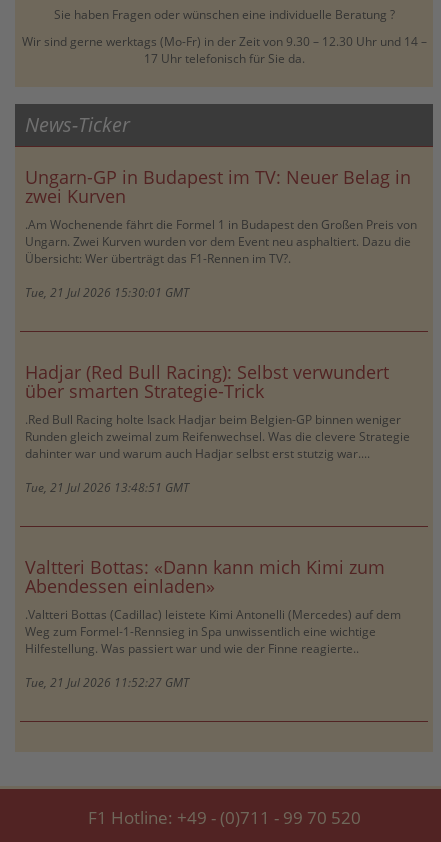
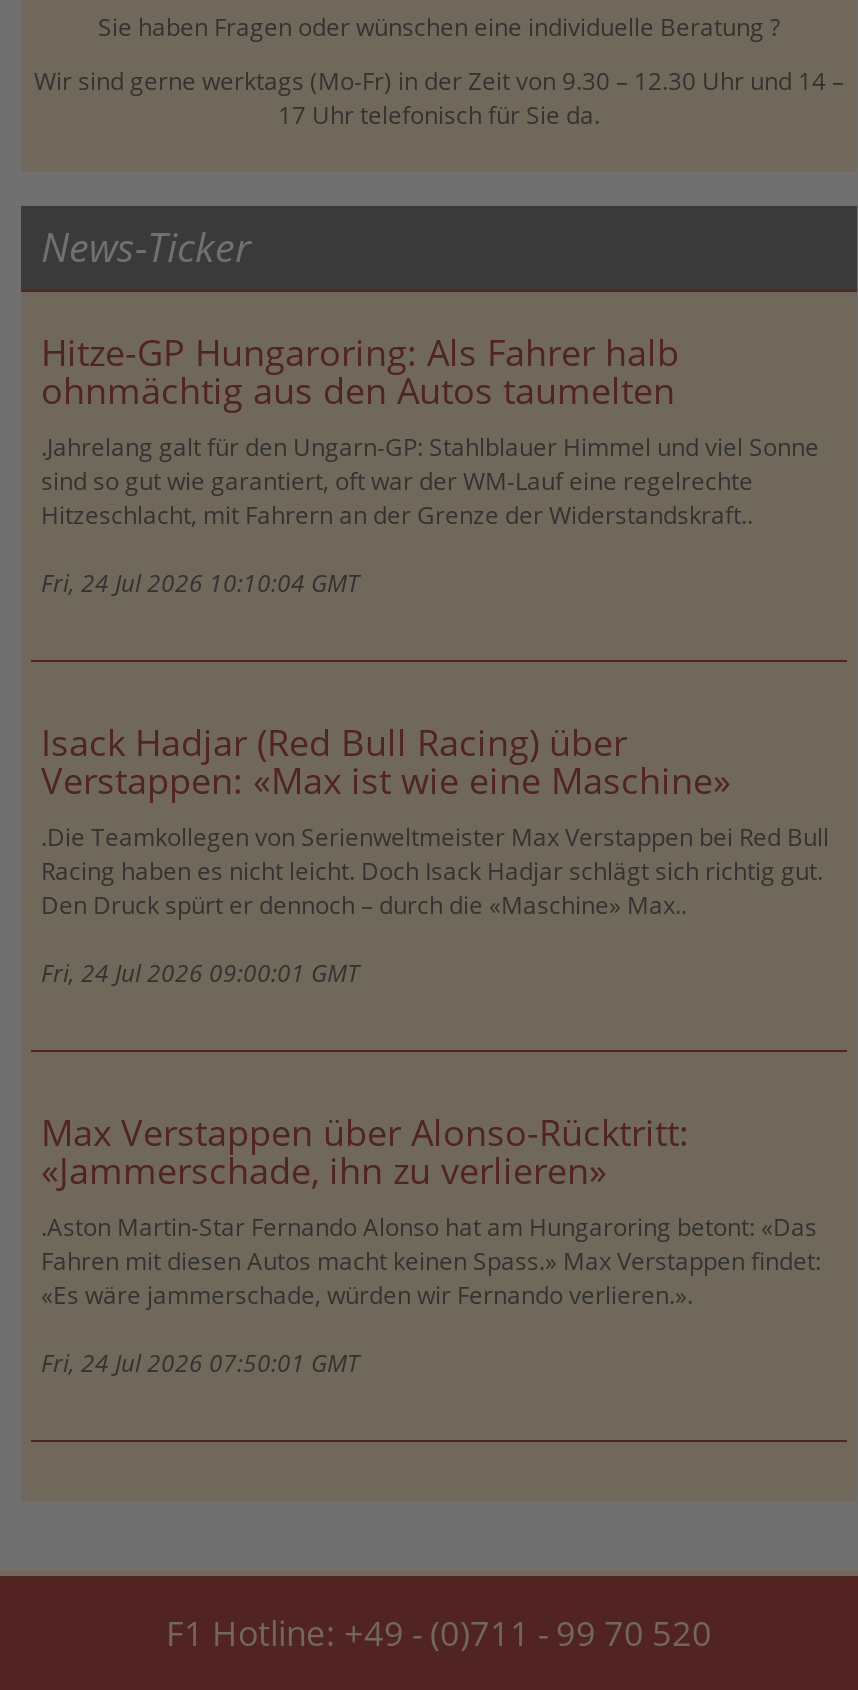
- Ungarn-GP in Budapest im TV: Neuer Belag in
- zwei Kurven
- .Am Wochenende fährt die Formel 1 in Budapest den Großen Preis von
- Ungarn. Zwei Kurven wurden vor dem Event neu asphaltiert. Dazu die
- Übersicht: Wer überträgt das F1-Rennen im TV?.
+ Hitze-GP Hungaroring: Als Fahrer halb
+ ohnmächtig aus den Autos taumelten
+ .Jahrelang galt für den Ungarn-GP: Stahlblauer Himmel und viel Sonne
+ sind so gut wie garantiert, oft war der WM-Lauf eine regelrechte
+ Hitzeschlacht, mit Fahrern an der Grenze der Widerstandskraft..

- Tue, 21 Jul 2026 15:30:01 GMT
+ Fri, 24 Jul 2026 10:10:04 GMT

- Hadjar (Red Bull Racing): Selbst verwundert
- über smarten Strategie-Trick
- .Red Bull Racing holte Isack Hadjar beim Belgien-GP binnen weniger
- Runden gleich zweimal zum Reifenwechsel. Was die clevere Strategie
- dahinter war und warum auch Hadjar selbst erst stutzig war....
+ Isack Hadjar (Red Bull Racing) über
+ Verstappen: «Max ist wie eine Maschine»
+ .Die Teamkollegen von Serienweltmeister Max Verstappen bei Red Bull
+ Racing haben es nicht leicht. Doch Isack Hadjar schlägt sich richtig gut.
+ Den Druck spürt er dennoch – durch die «Maschine» Max..

- Tue, 21 Jul 2026 13:48:51 GMT
+ Fri, 24 Jul 2026 09:00:01 GMT

- Valtteri Bottas: «Dann kann mich Kimi zum
- Abendessen einladen»
- .Valtteri Bottas (Cadillac) leistete Kimi Antonelli (Mercedes) auf dem
- Weg zum Formel-1-Rennsieg in Spa unwissentlich eine wichtige
- Hilfestellung. Was passiert war und wie der Finne reagierte..
+ Max Verstappen über Alonso-Rücktritt:
+ «Jammerschade, ihn zu verlieren»
+ .Aston Martin-Star Fernando Alonso hat am Hungaroring betont: «Das
+ Fahren mit diesen Autos macht keinen Spass.» Max Verstappen findet:
+ «Es wäre jammerschade, würden wir Fernando verlieren.».

- Tue, 21 Jul 2026 11:52:27 GMT
+ Fri, 24 Jul 2026 07:50:01 GMT
